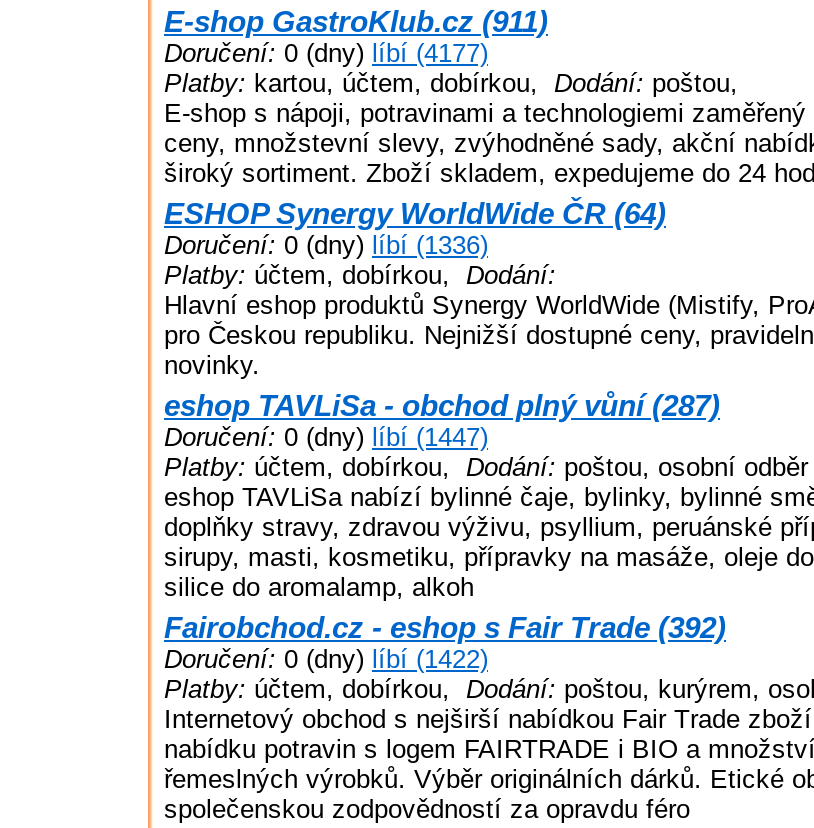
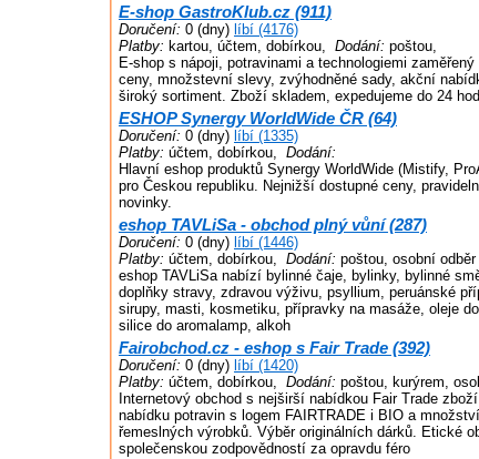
- Doručení: 0 (dny) líbí (4177)
+ Doručení: 0 (dny) líbí (4176)

- Doručení: 0 (dny)líbí (1336)
+ Doručení: 0 (dny)líbí (1335)

- Doručení: 0 (dny) líbí (1447)
+ Doručení: 0 (dny) líbí (1446)

- Doručení: 0 (dny) líbí (1422)
+ Doručení: 0 (dny) líbí (1420)
